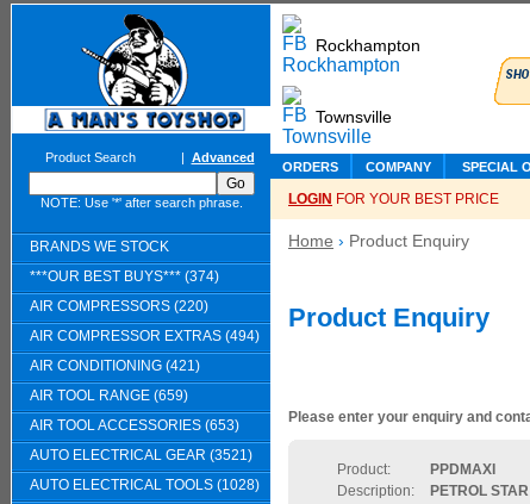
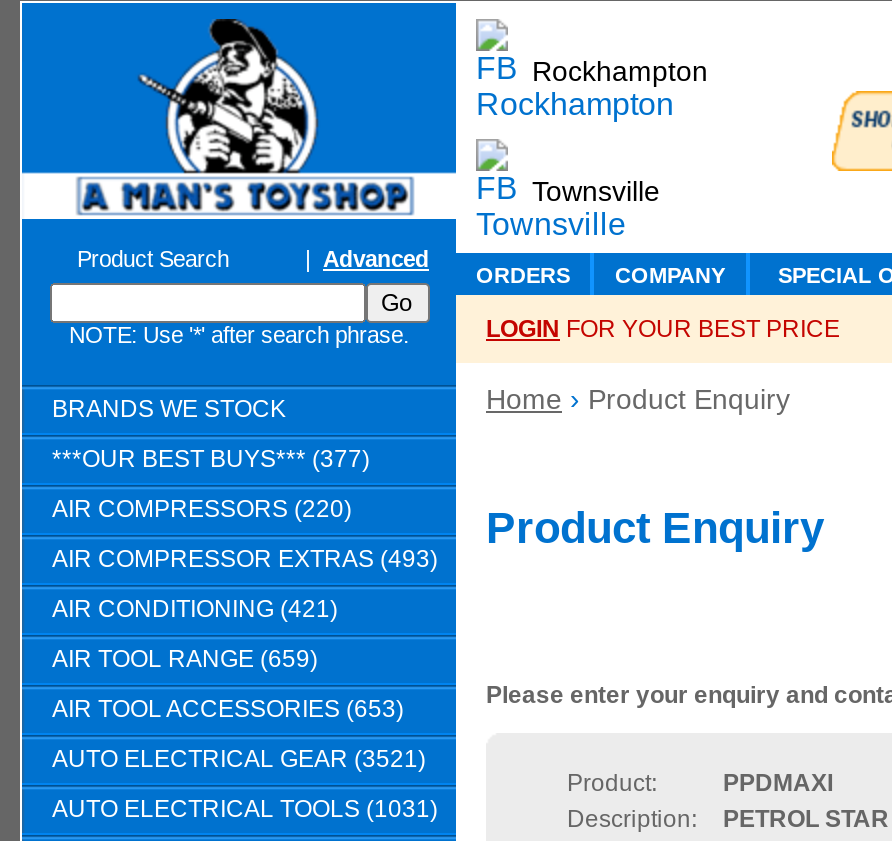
- ***OUR BEST BUYS*** (374)
+ ***OUR BEST BUYS*** (377)

- AIR COMPRESSOR EXTRAS (494)
+ AIR COMPRESSOR EXTRAS (493)

- AUTO ELECTRICAL TOOLS (1028)
+ AUTO ELECTRICAL TOOLS (1031)
